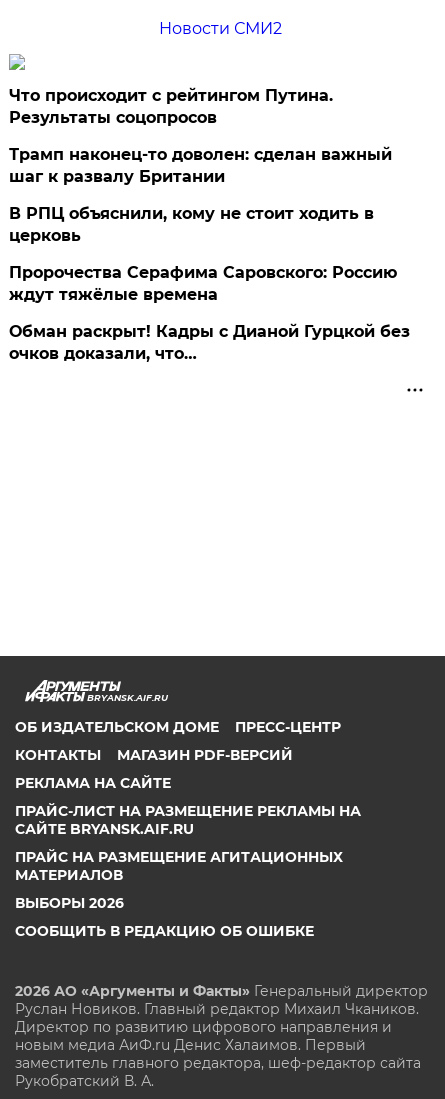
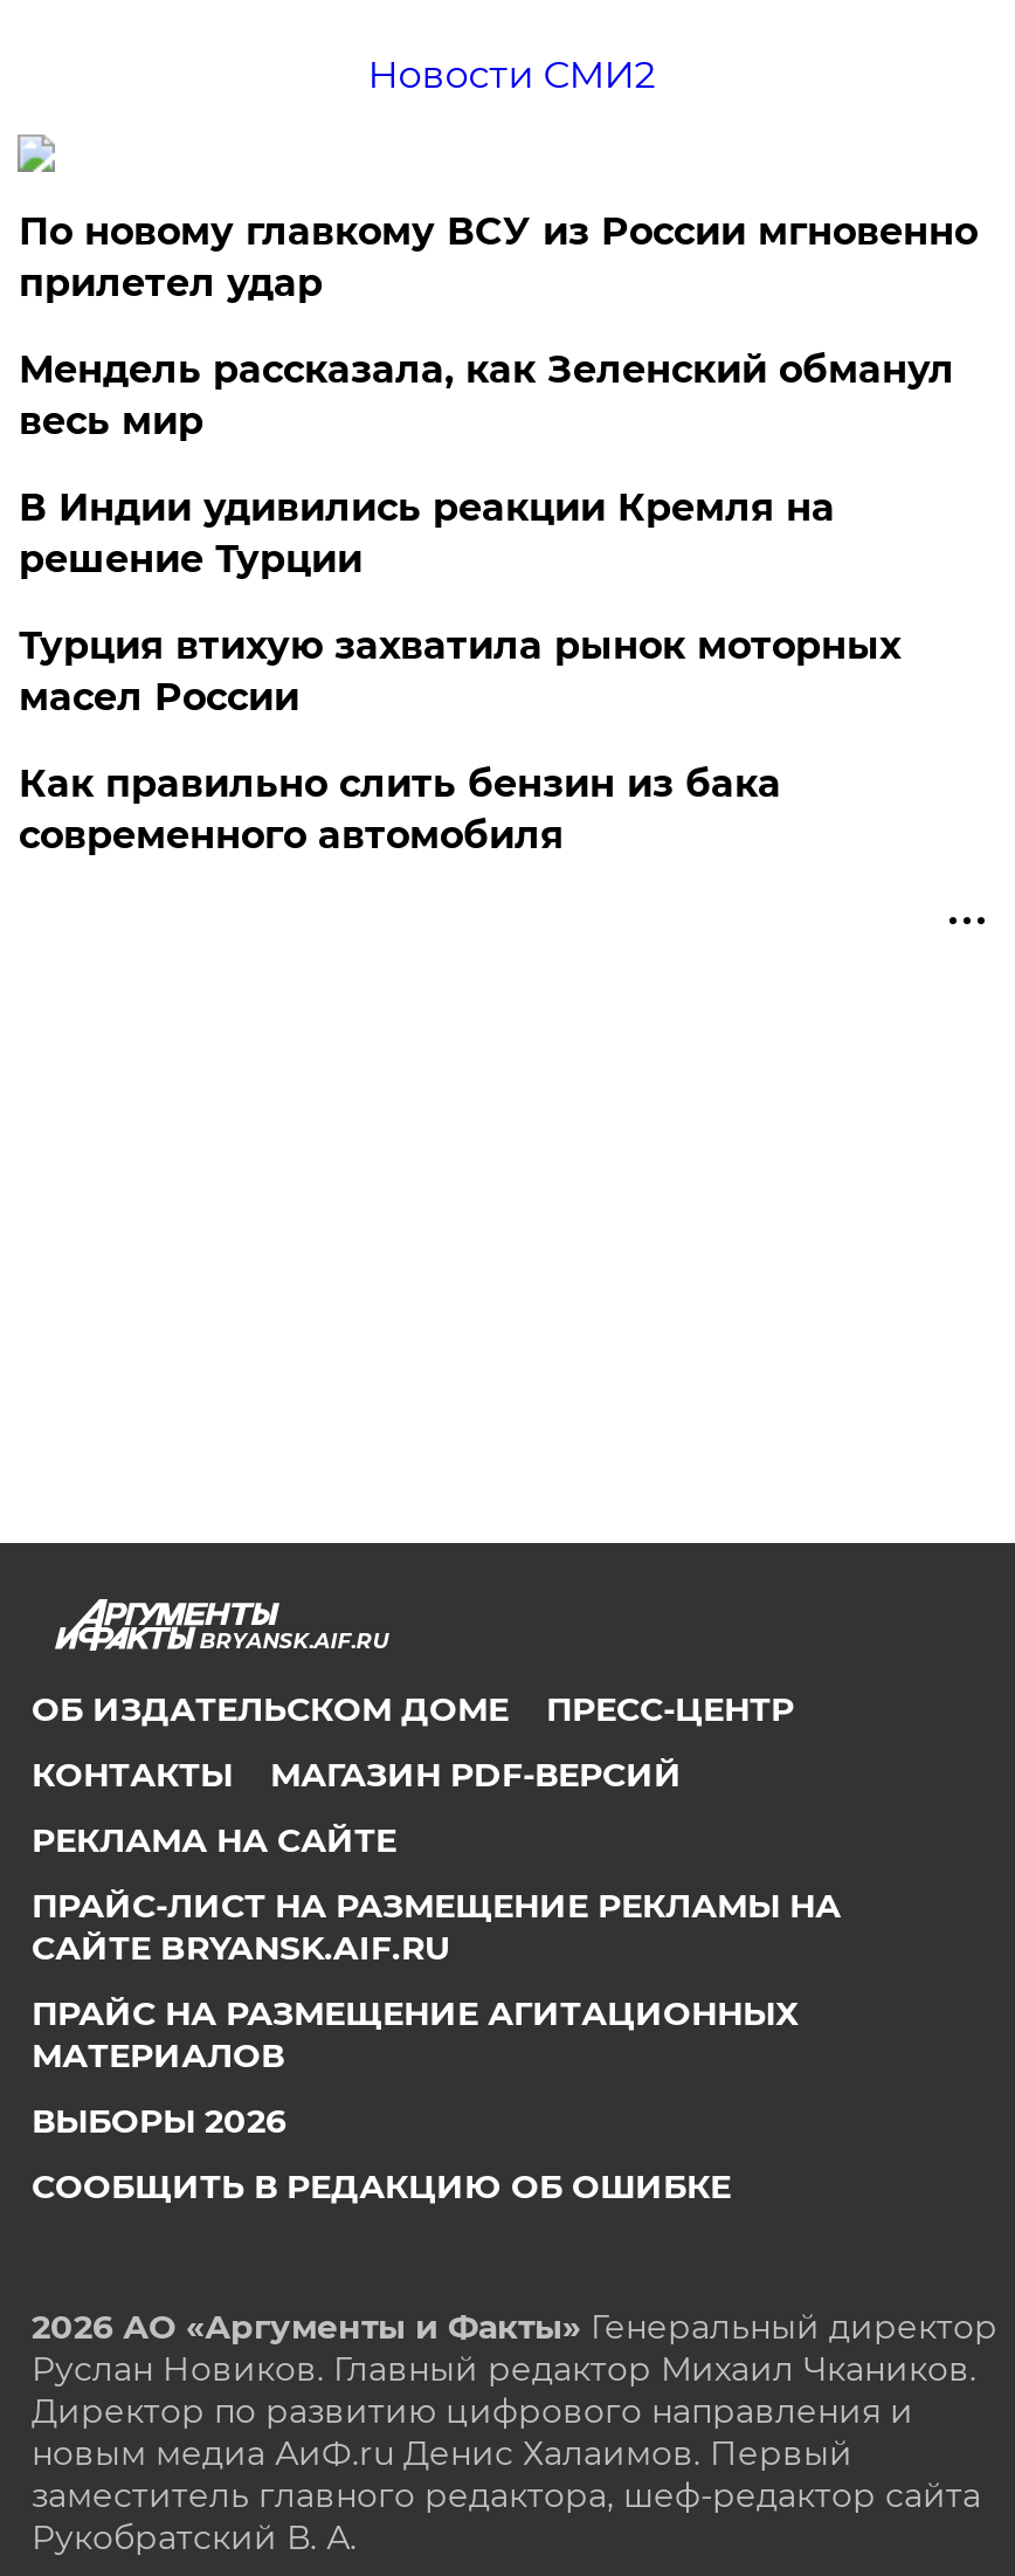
- Что происходит с рейтингом Путина.
- Результаты соцопросов
+ По новому главкому ВСУ из России мгновенно
+ прилетел удар

- Трамп наконец-то доволен: сделан важный
- шаг к развалу Британии
+ Мендель рассказала, как Зеленский обманул
+ весь мир

- В РПЦ объяснили, кому не стоит ходить в
- церковь
+ В Индии удивились реакции Кремля на
+ решение Турции

- Пророчества Серафима Саровского: Россию
- ждут тяжёлые времена
+ Турция втихую захватила рынок моторных
+ масел России

- Обман раскрыт! Кадры с Дианой Гурцкой без
- очков доказали, что…
+ Как правильно слить бензин из бака
+ современного автомобиля
